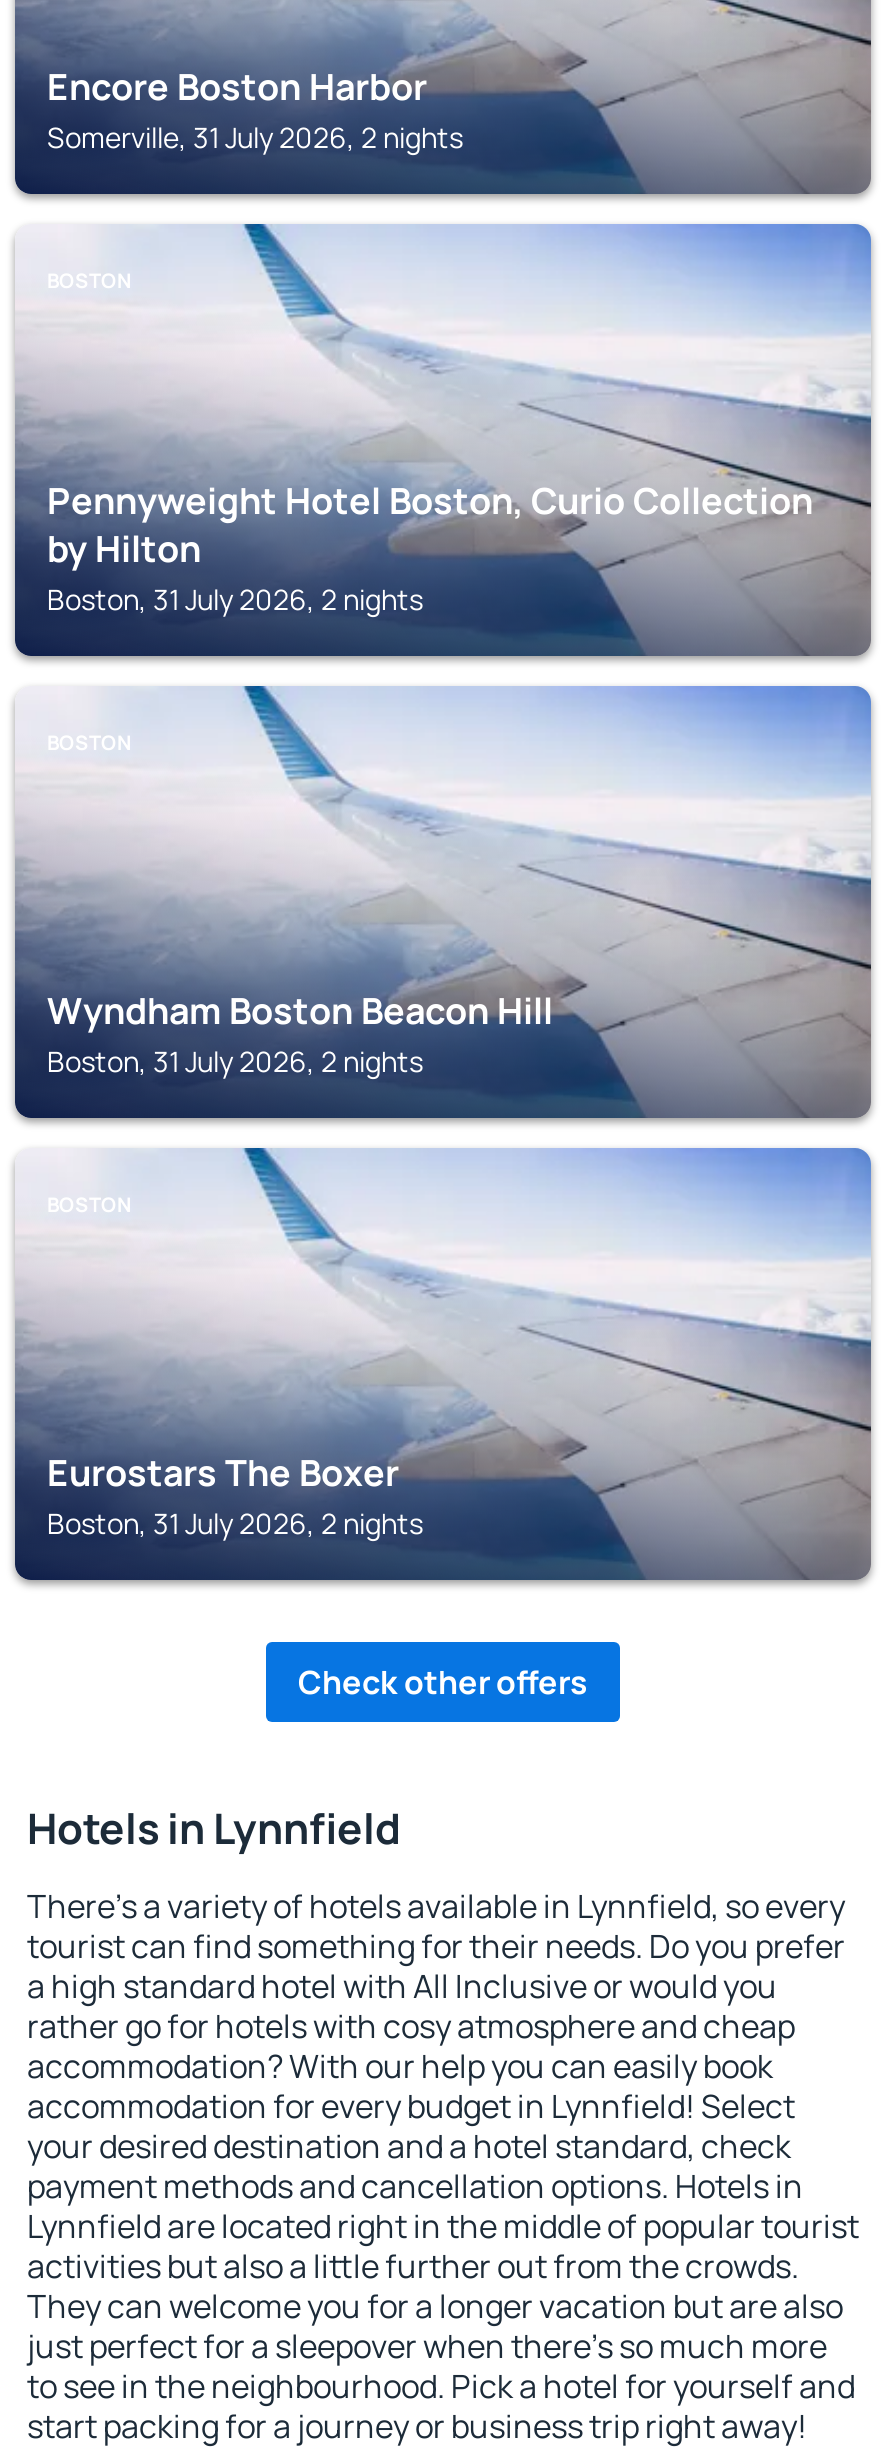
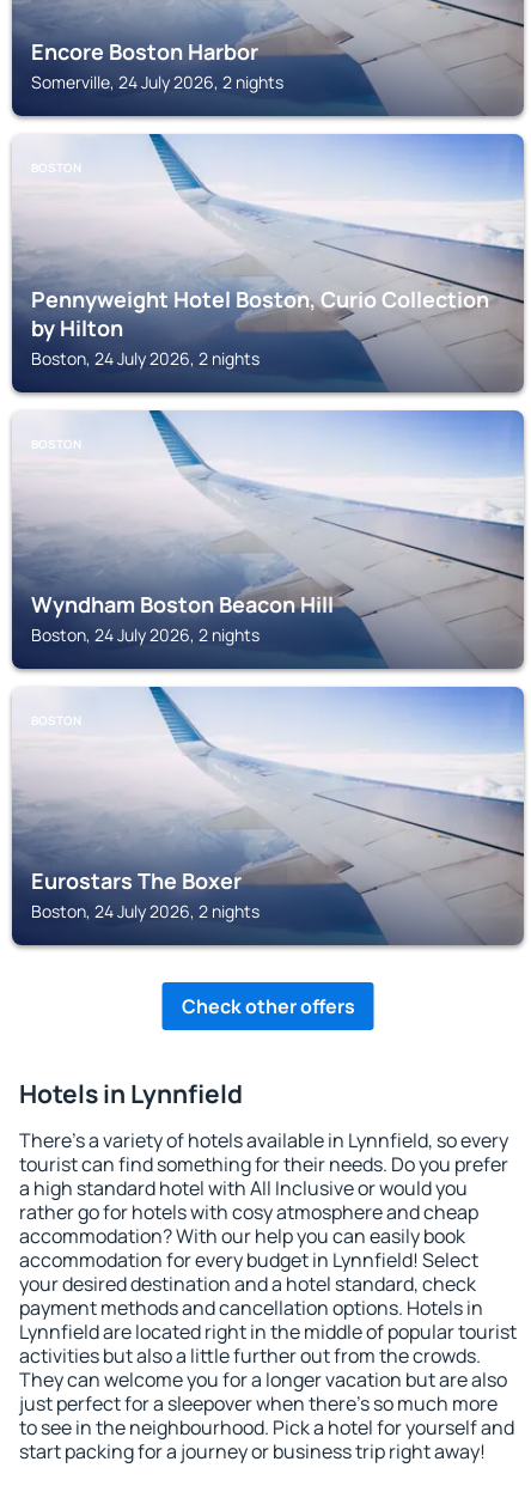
- Somerville, 31 July 2026, 2 nights
+ Somerville, 24 July 2026, 2 nights

- Boston, 31 July 2026, 2 nights
+ Boston, 24 July 2026, 2 nights

- Boston, 31 July 2026, 2 nights
+ Boston, 24 July 2026, 2 nights

- Boston, 31 July 2026, 2 nights
+ Boston, 24 July 2026, 2 nights
